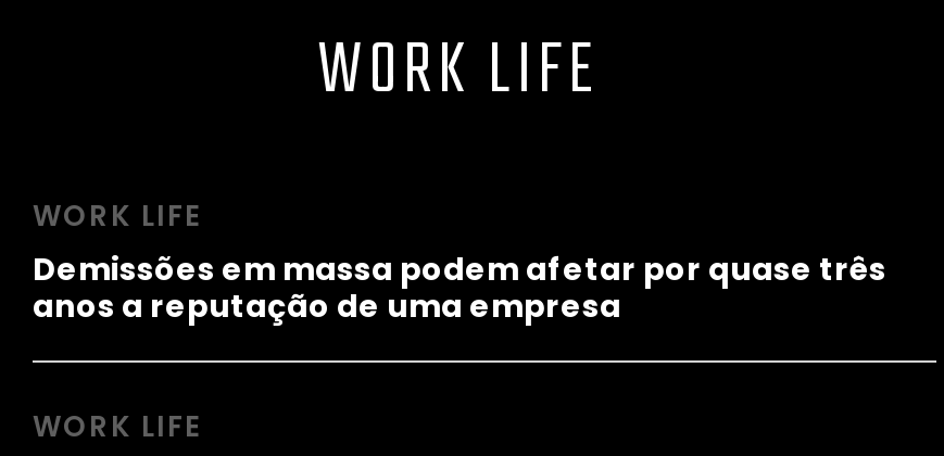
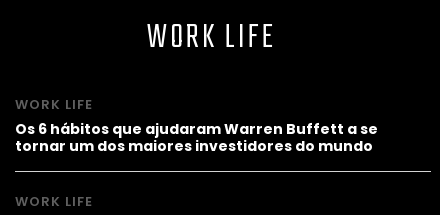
- Demissões em massa podem afetar por quase três
- anos a reputação de uma empresa
+ Os 6 hábitos que ajudaram Warren Buffett a se
+ tornar um dos maiores investidores do mundo
